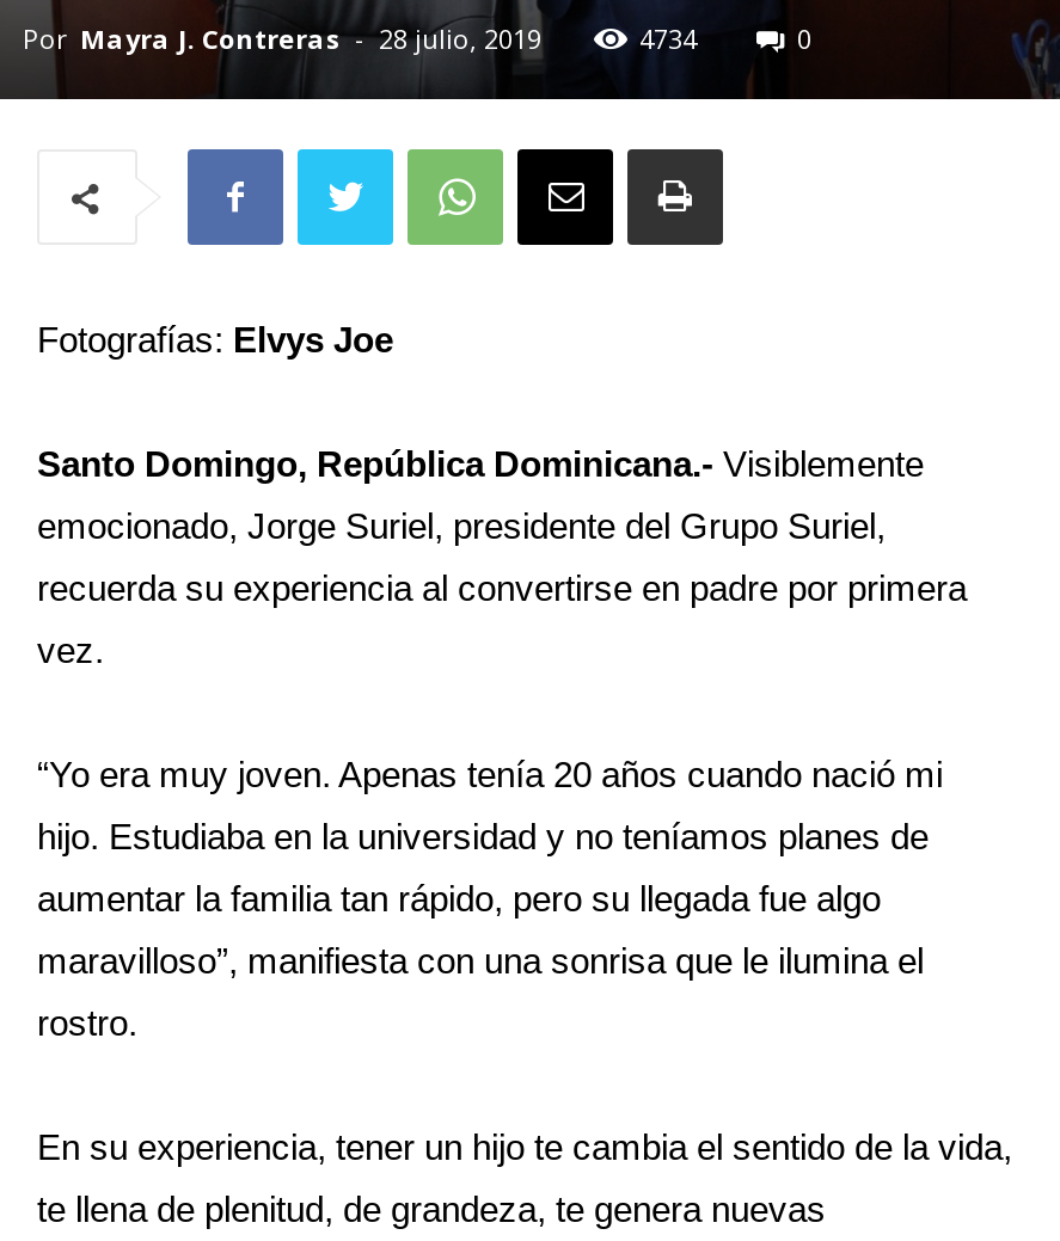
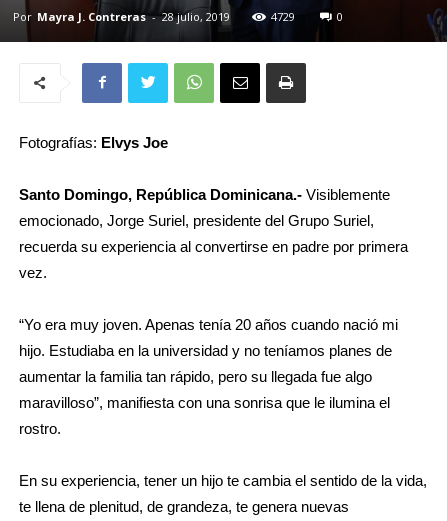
- 4734
+ 4729
